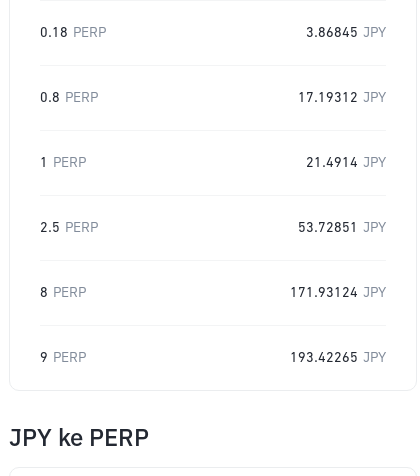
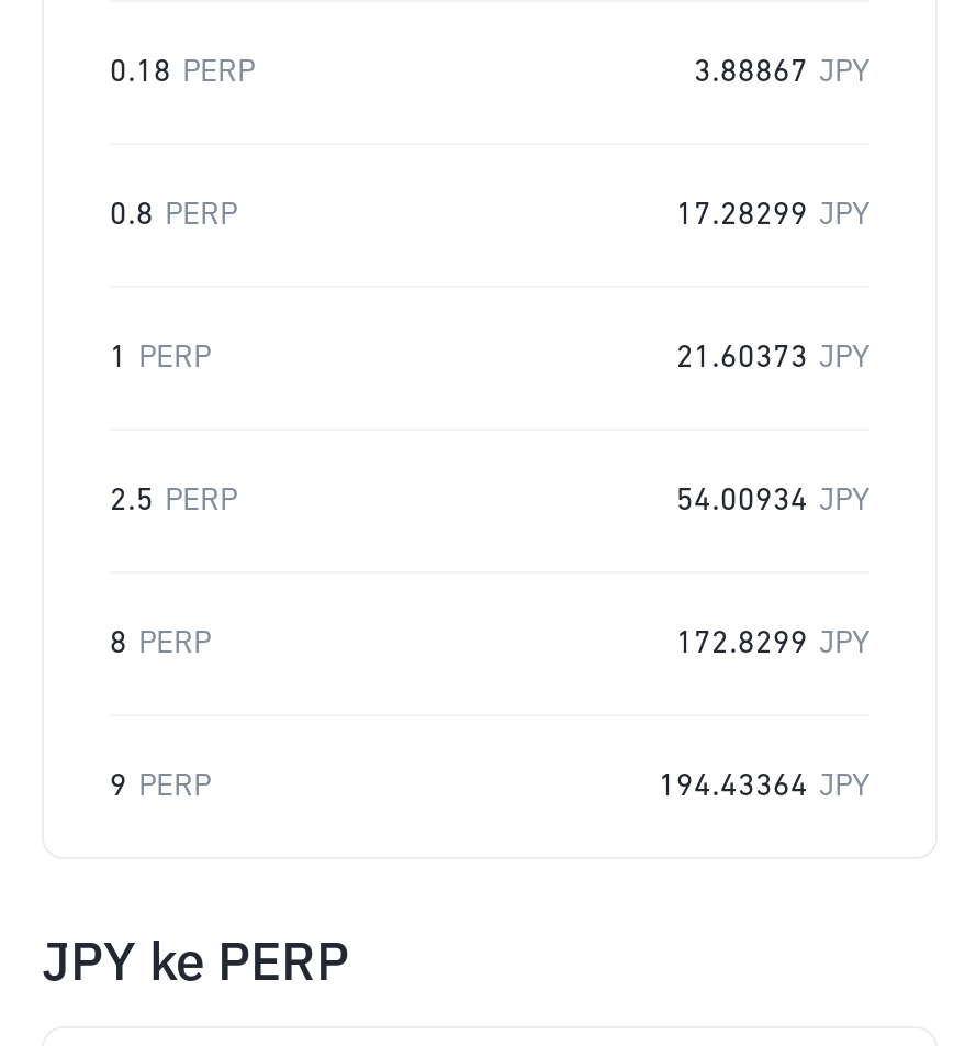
- 3.86845 JPY
+ 3.88867 JPY

- 17.19312 JPY
+ 17.28299 JPY

- 21.4914 JPY
+ 21.60373 JPY

- 53.72851 JPY
+ 54.00934 JPY

- 171.93124 JPY
+ 172.8299 JPY

- 193.42265 JPY
+ 194.43364 JPY
